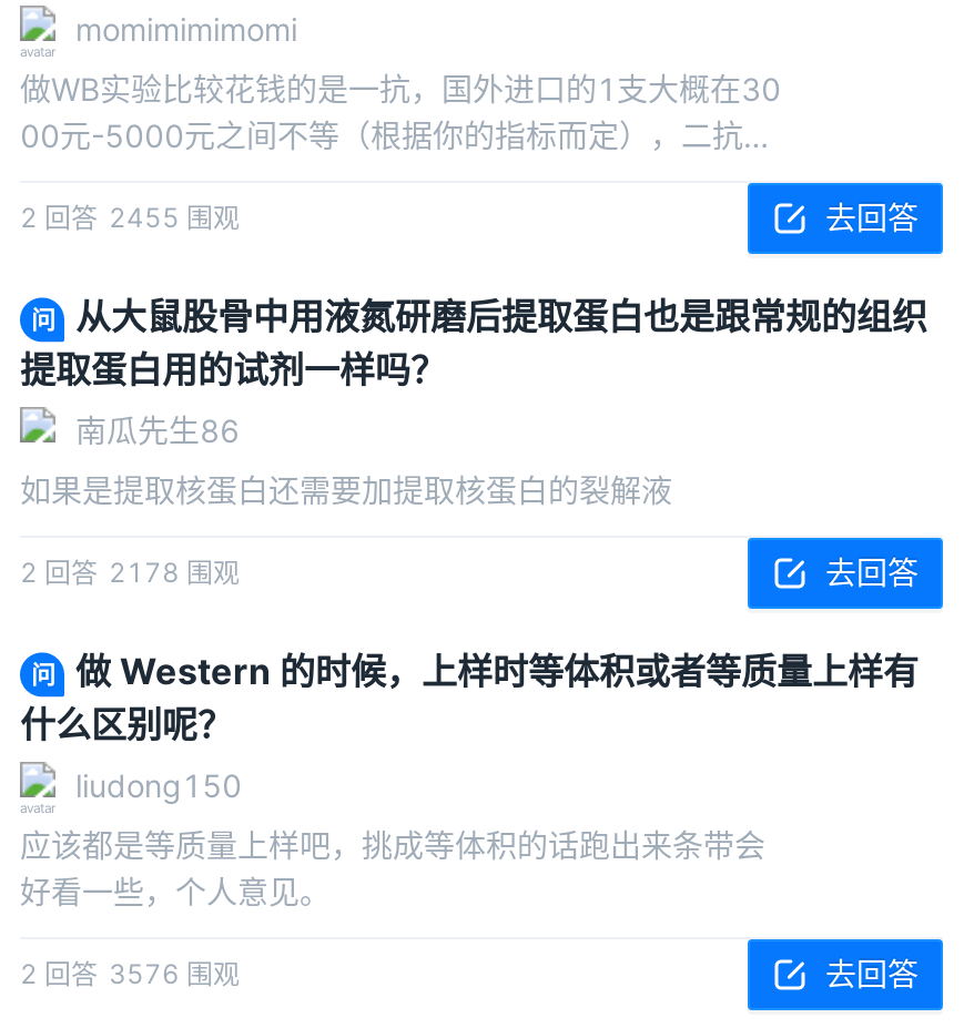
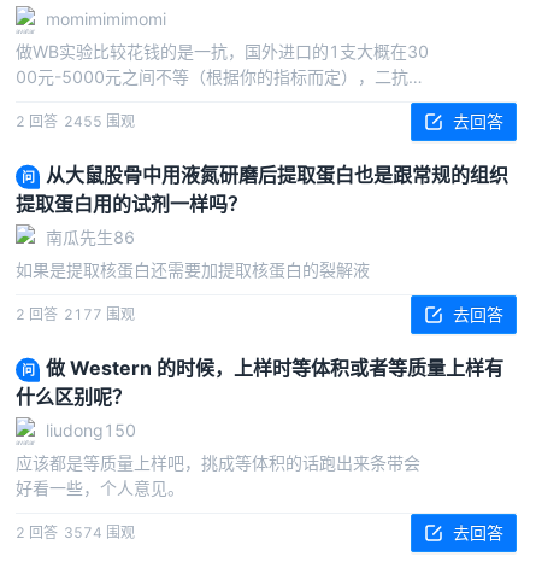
- 2回答 2178围观
+ 2回答 2177围观

- 2回答 3576围观
+ 2回答 3574围观
